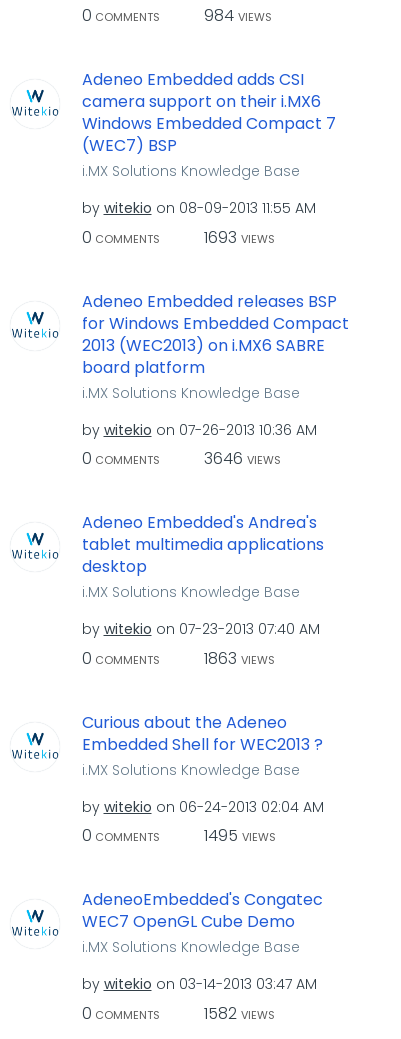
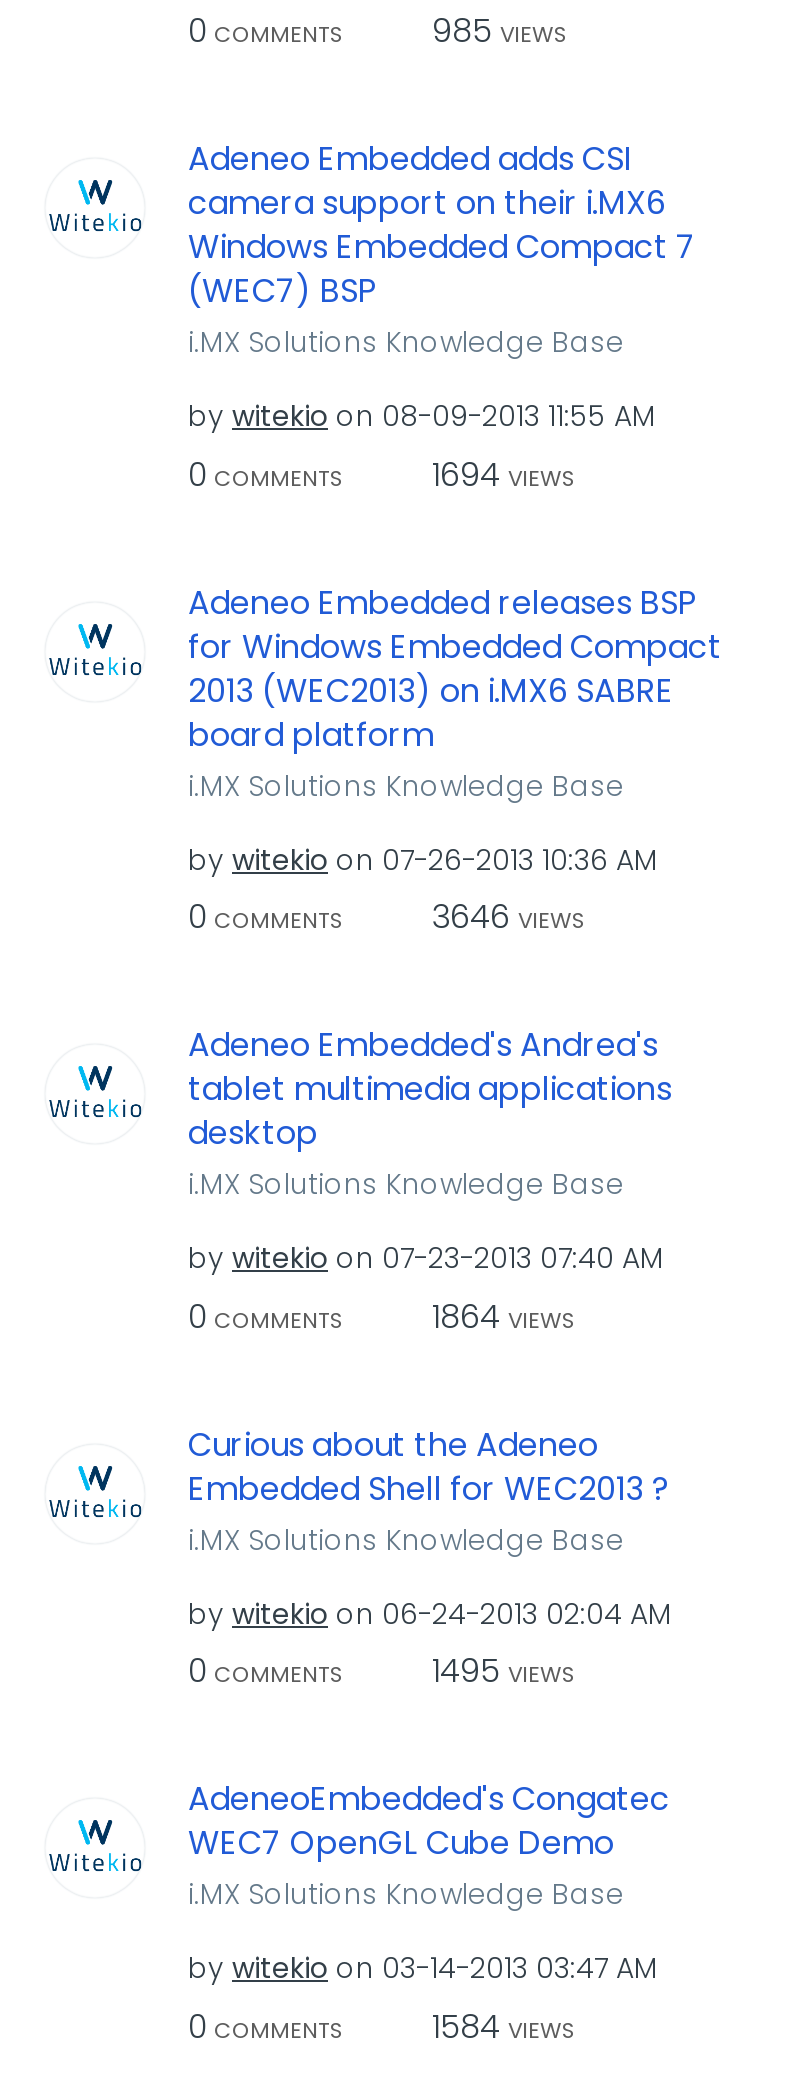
- 0 COMMENTS 984 VIEWS
+ 0 COMMENTS 985 VIEWS

- 0 COMMENTS 1693 VIEWS
+ 0 COMMENTS 1694 VIEWS

- 0 COMMENTS 1863 VIEWS
+ 0 COMMENTS 1864 VIEWS

- 0 COMMENTS 1582 VIEWS
+ 0 COMMENTS 1584 VIEWS
